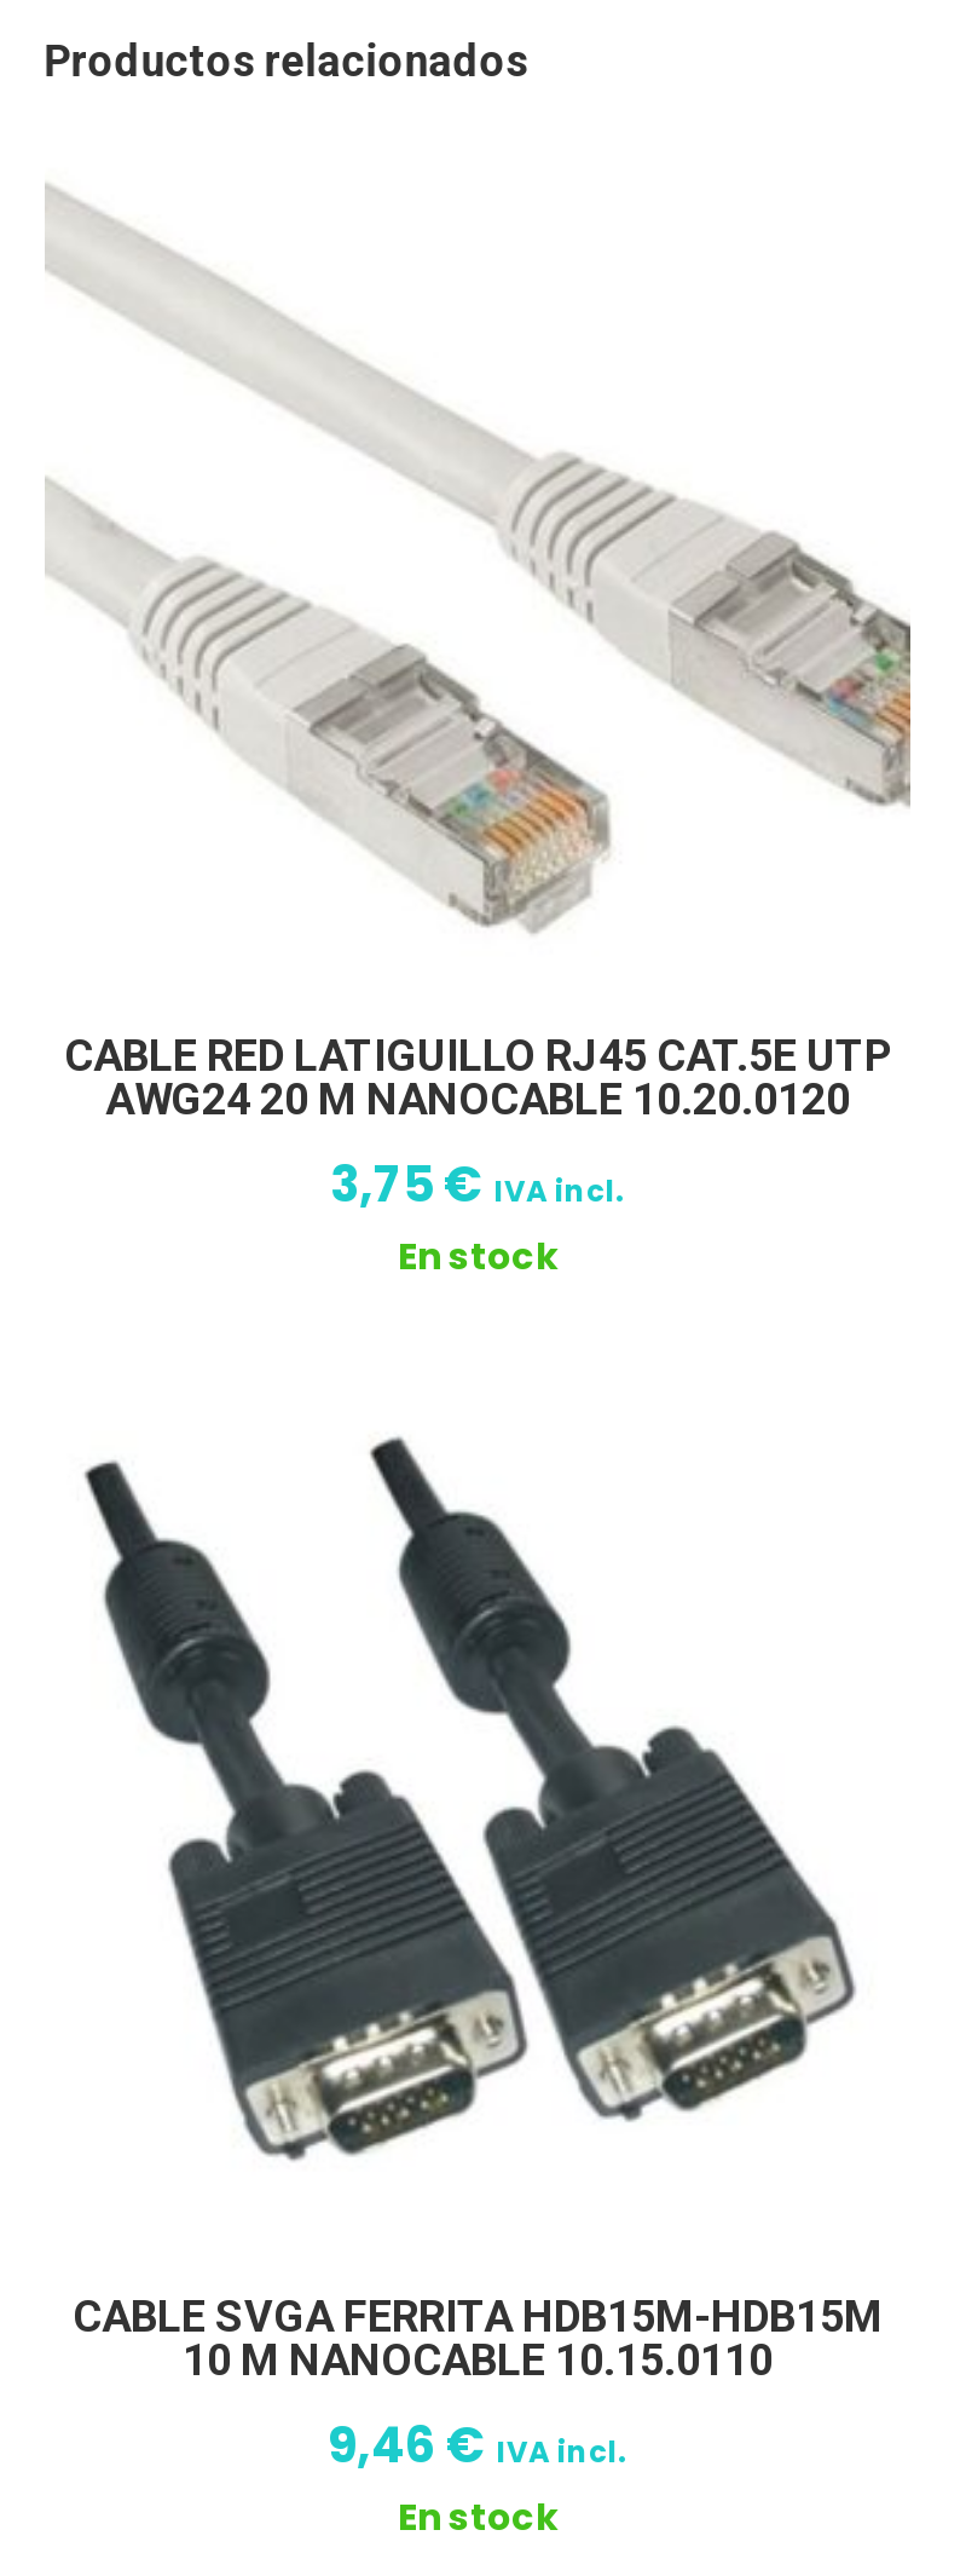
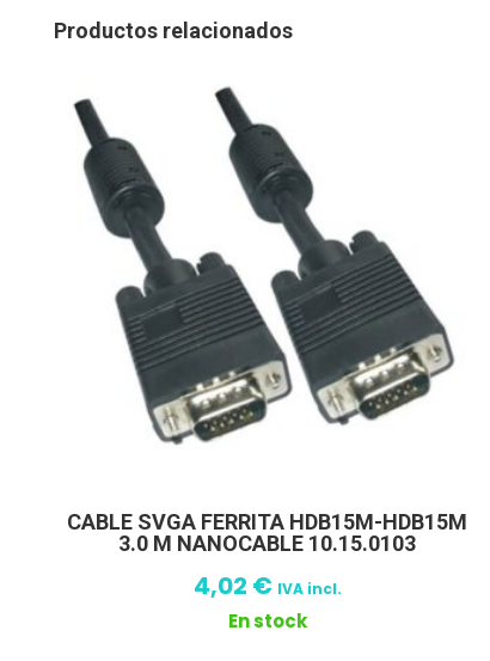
- [image]
- CABLE RED LATIGUILLO RJ45 CAT.5E UTP
- AWG24 20 M NANOCABLE 10.20.0120
- 3,75 € IVA incl.
- En stock

- 10 M NANOCABLE 10.15.0110
+ 3.0 M NANOCABLE 10.15.0103

- 9,46 € IVA incl.
+ 4,02 € IVA incl.
